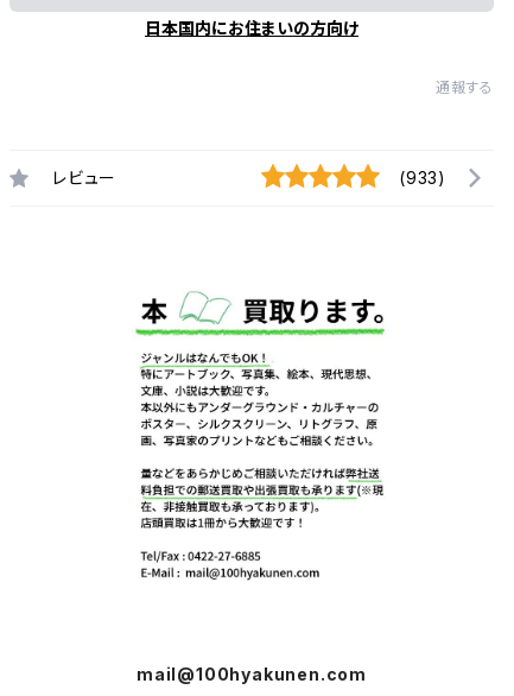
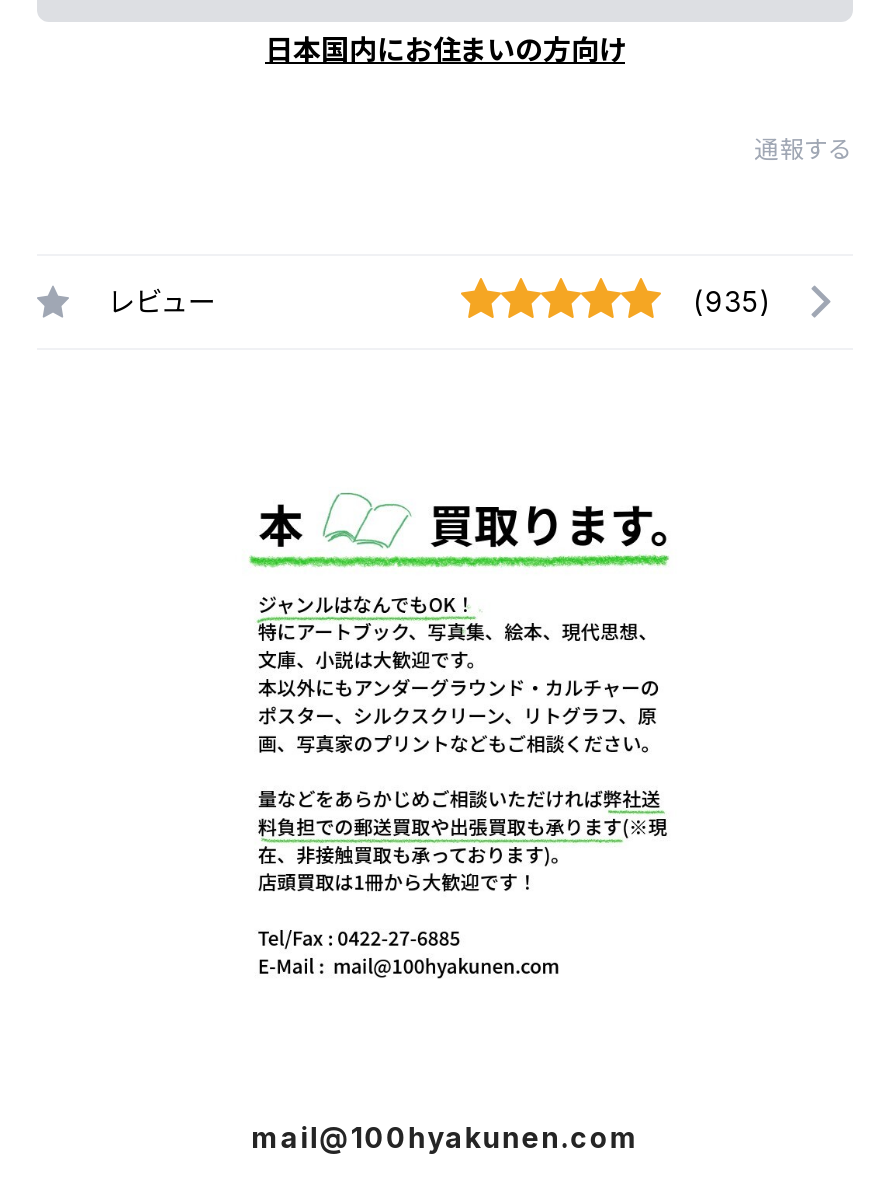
- (933)
+ (935)
